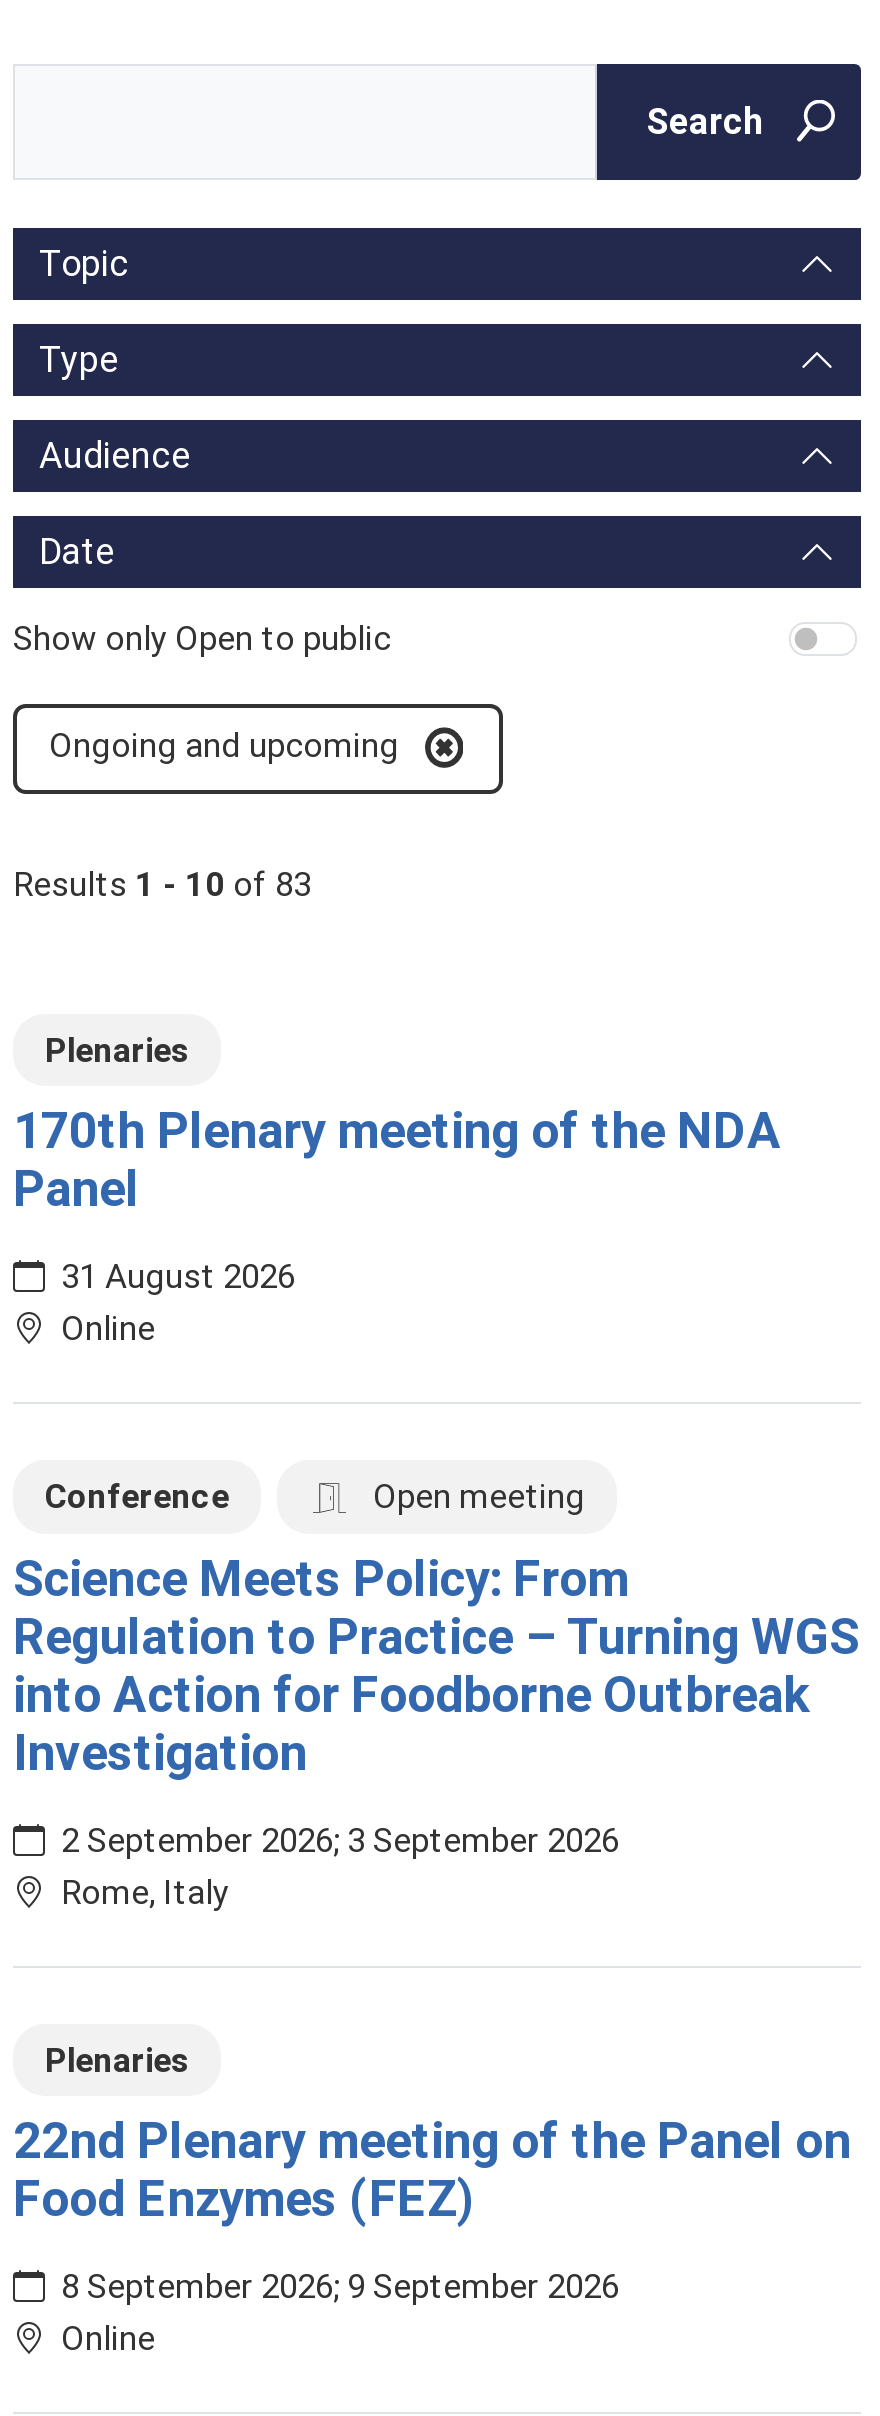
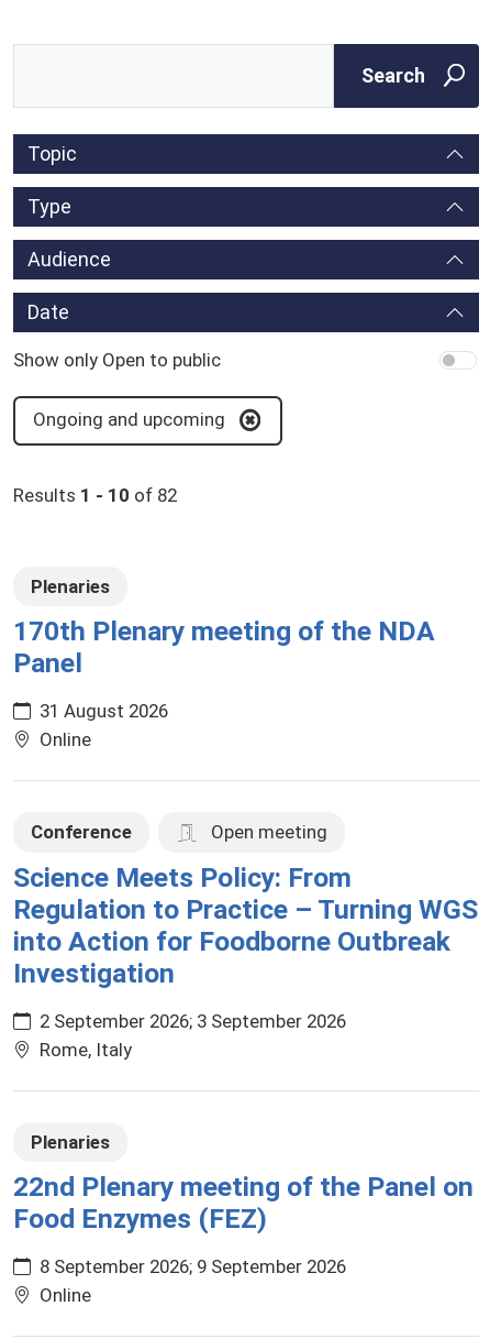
- Results 1 - 10 of 83
+ Results 1 - 10 of 82
